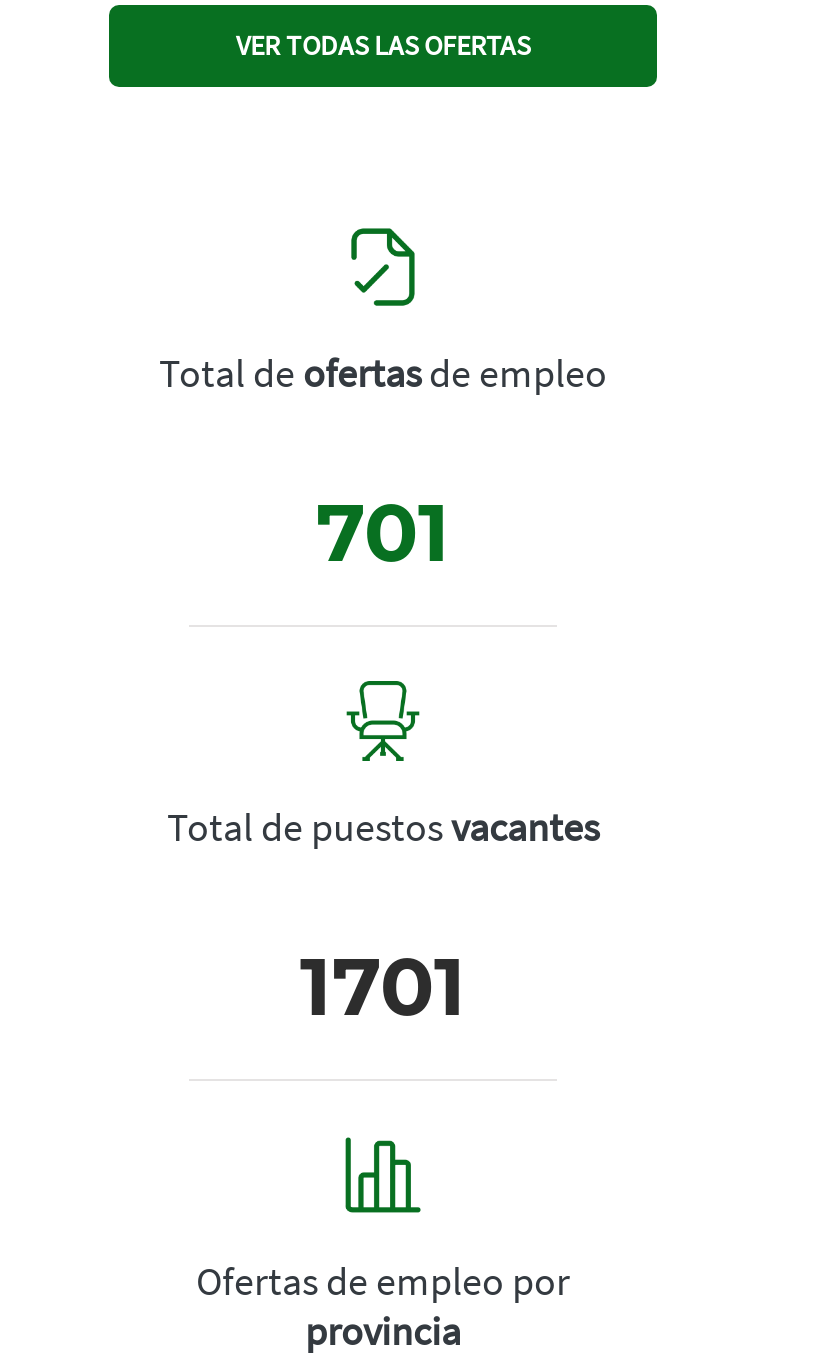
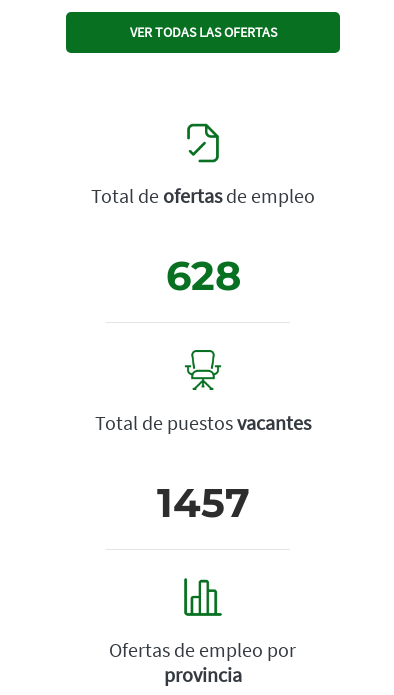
- 701
+ 628

- 1701
+ 1457
